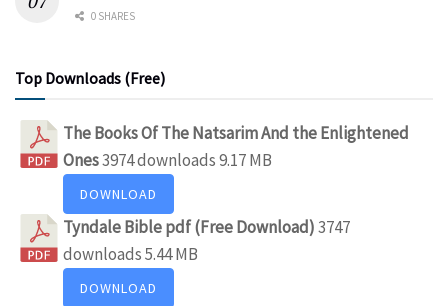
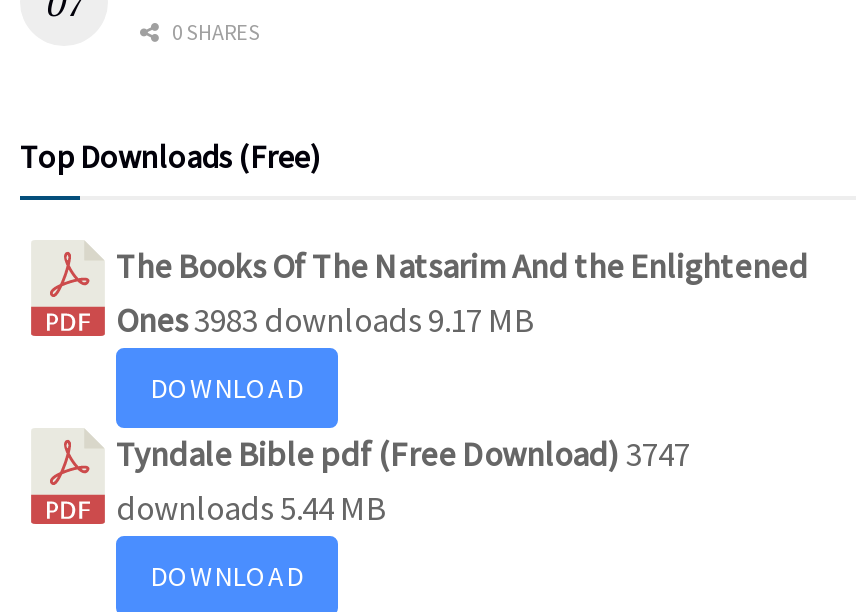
- Ones3974 downloads 9.17 MB
+ Ones3983 downloads 9.17 MB
